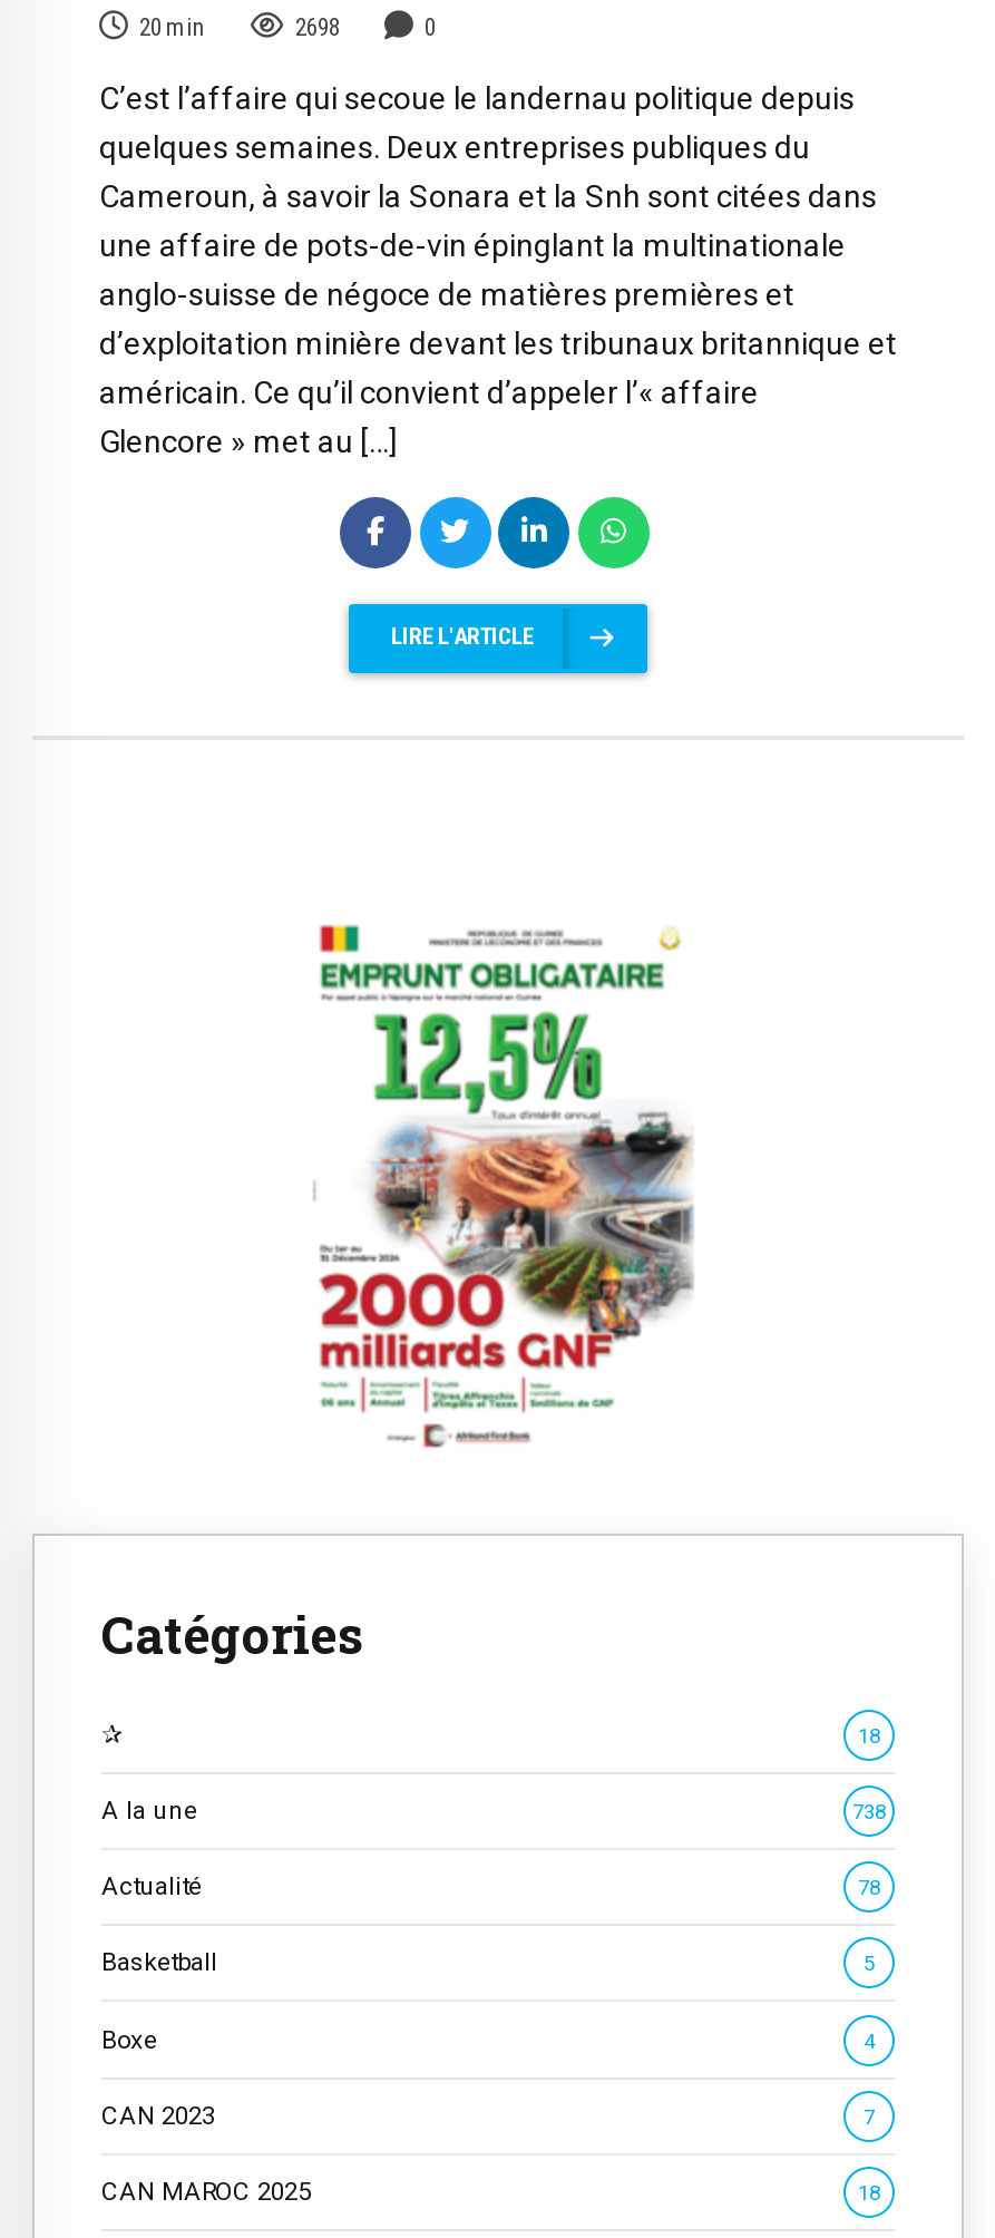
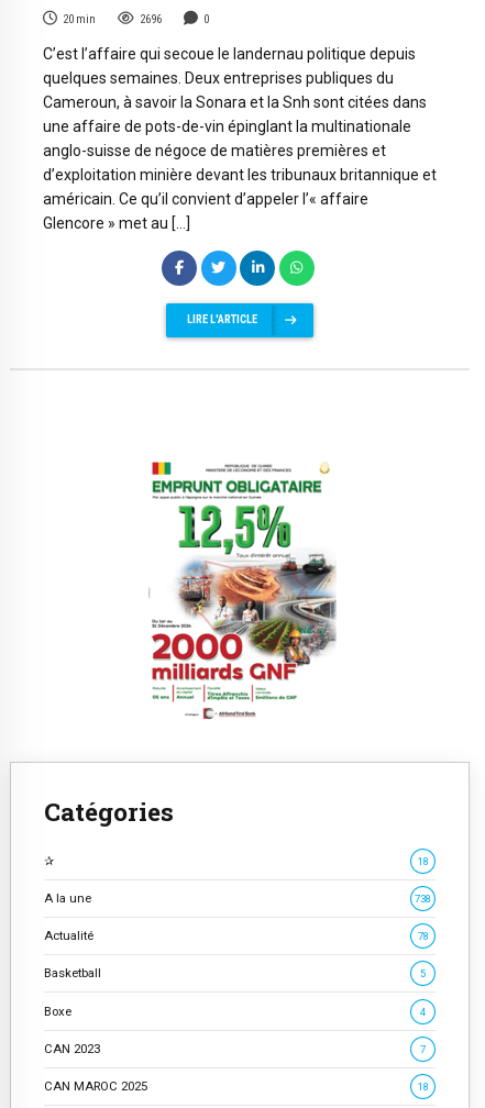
- 2698
+ 2696
